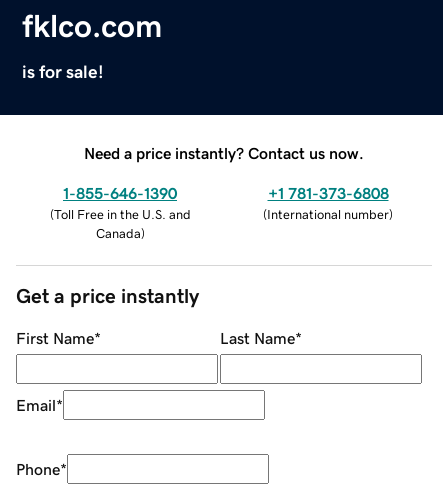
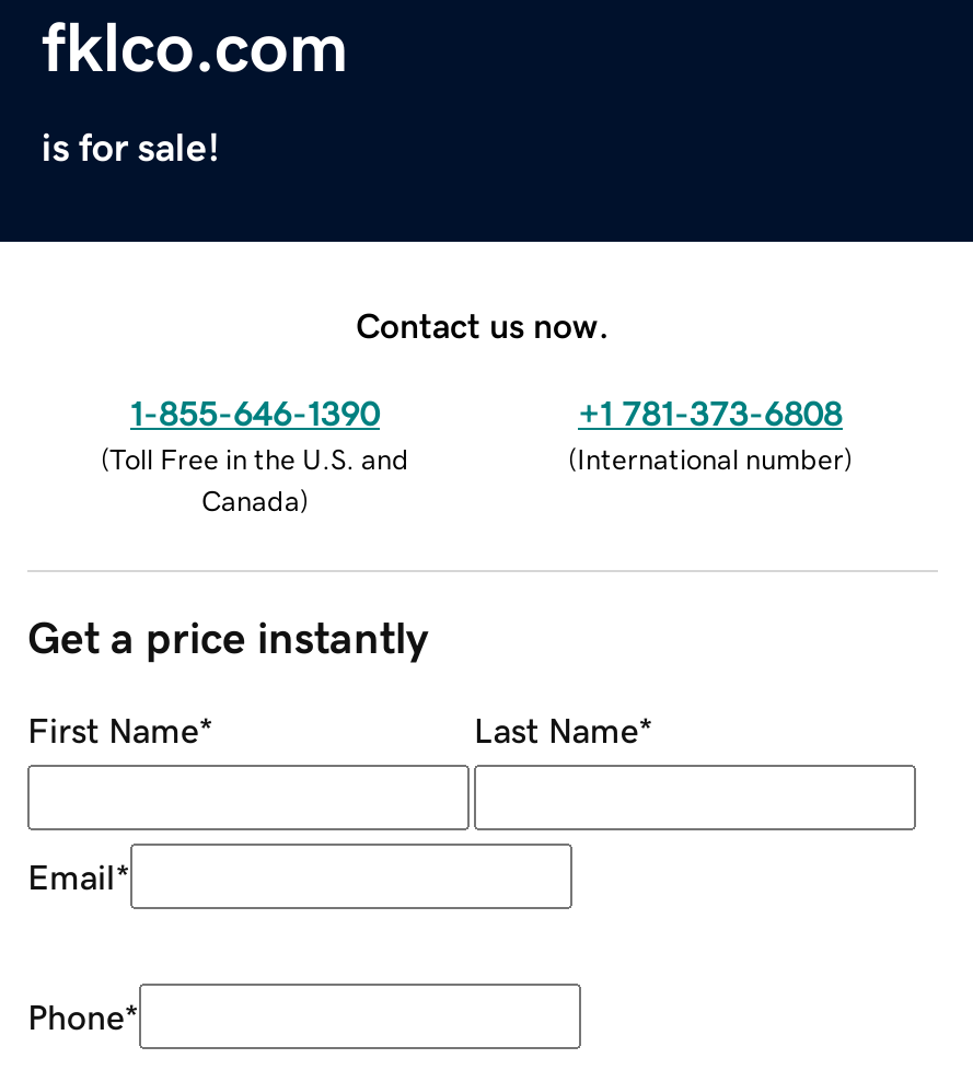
- Need a price instantly? Contact us now.
+ Contact us now.
